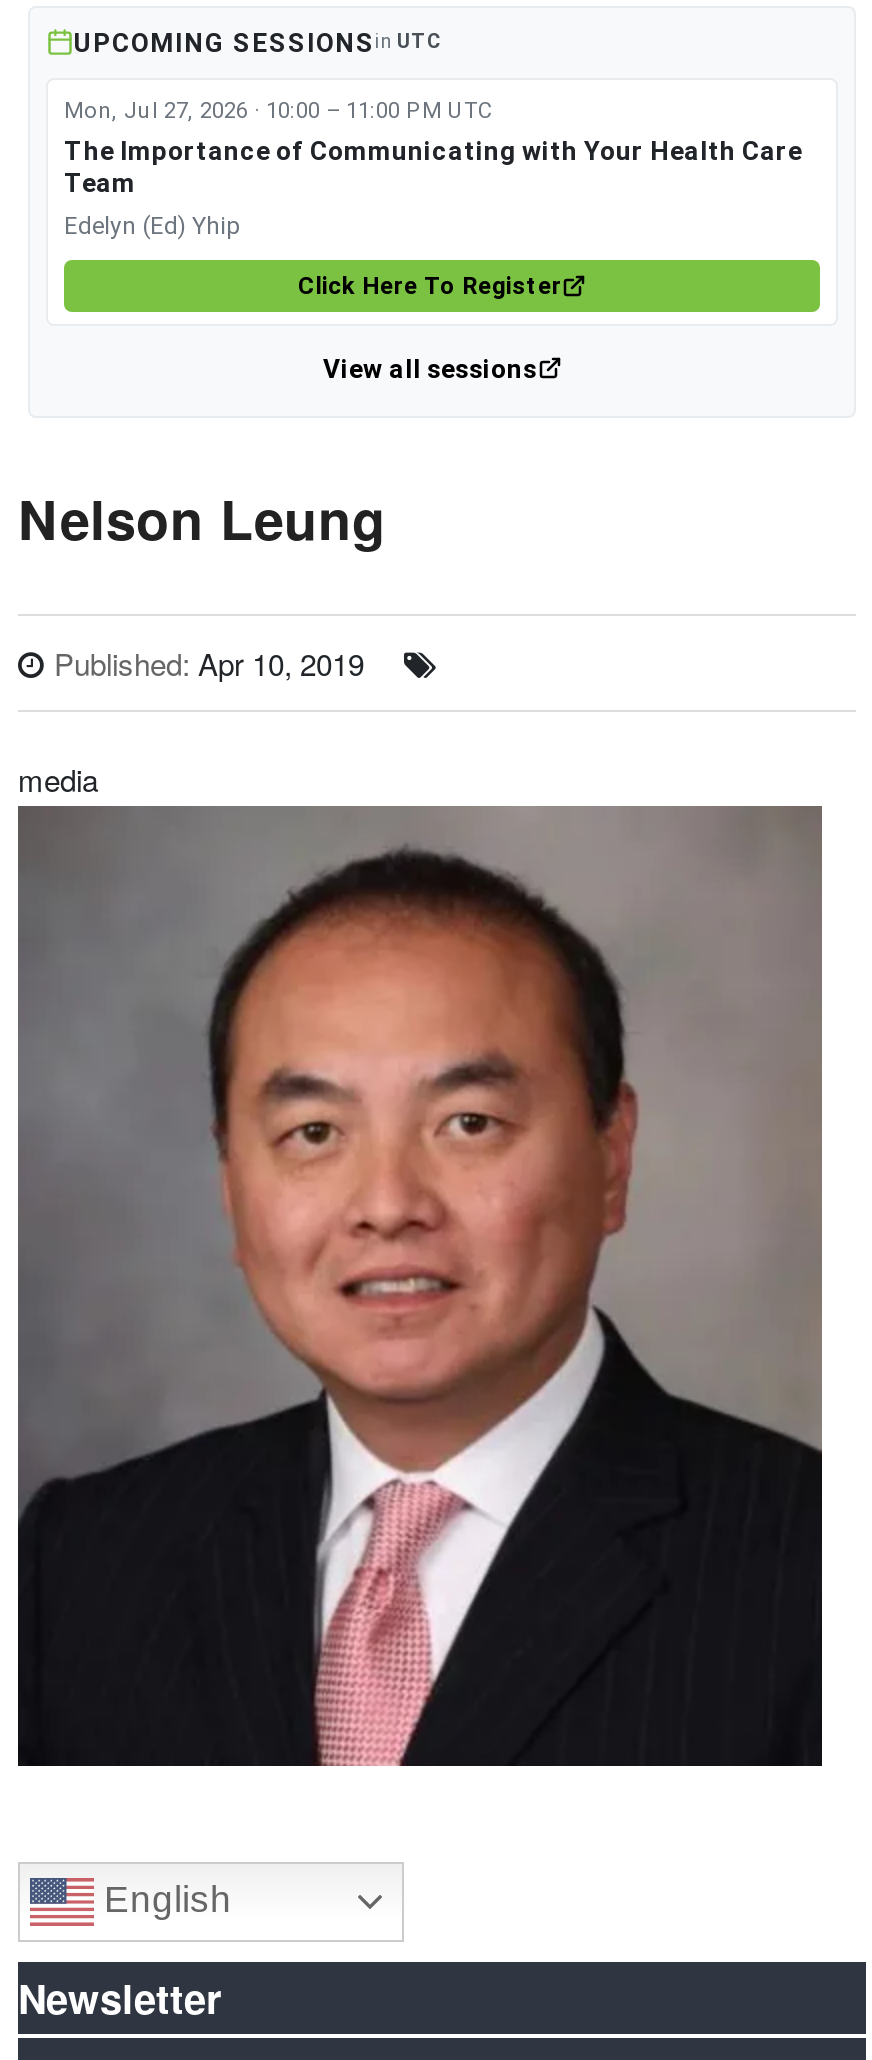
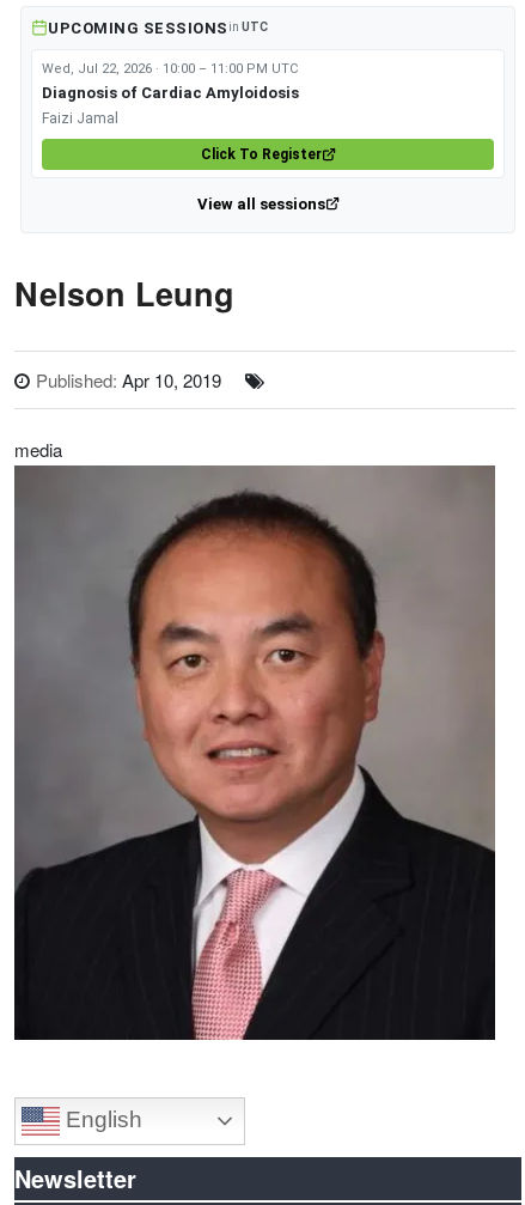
- Mon, Jul 27, 2026 · 10:00 – 11:00 PM UTC
- The Importance of Communicating with Your Health Care
- Team
+ Wed, Jul 22, 2026 · 10:00 – 11:00 PM UTC
+ Diagnosis of Cardiac Amyloidosis

- Edelyn (Ed) Yhip
+ Faizi Jamal

- Click Here To Register
+ Click To Register
